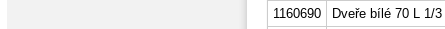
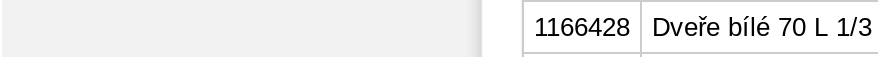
- 1160690
+ 1166428
